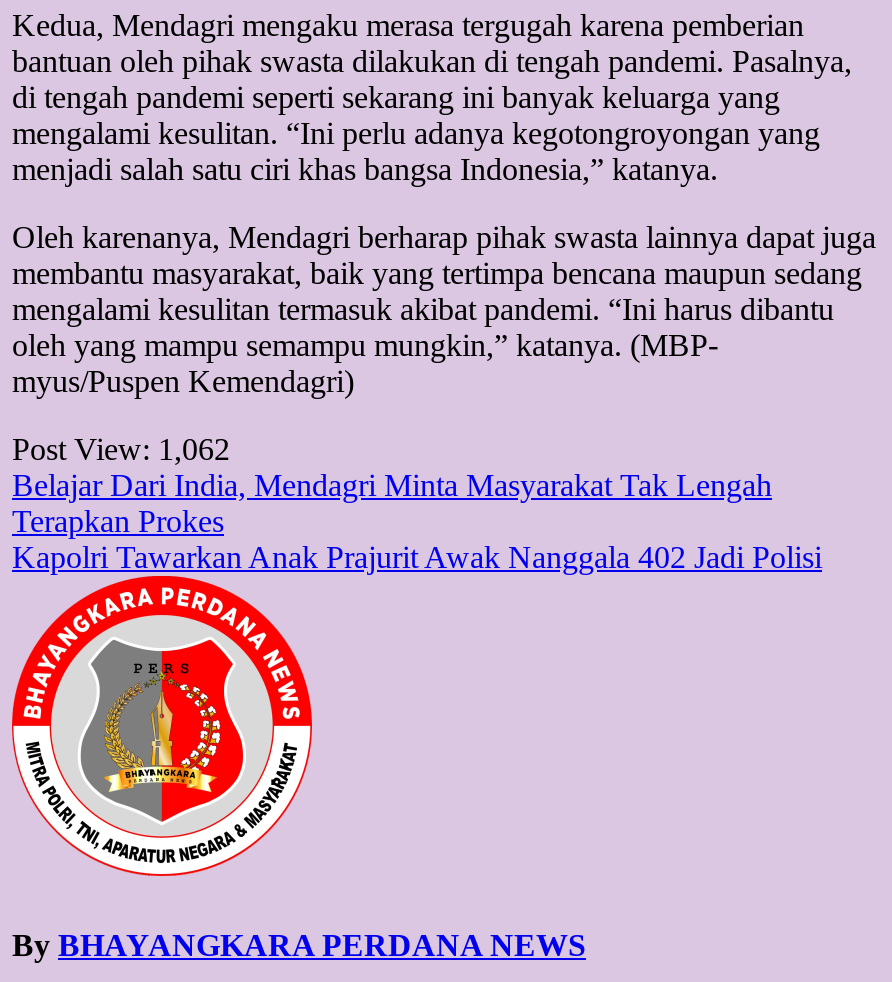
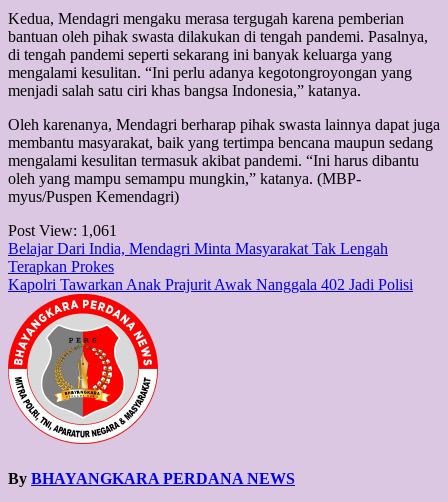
- Post View: 1,062
+ Post View: 1,061
